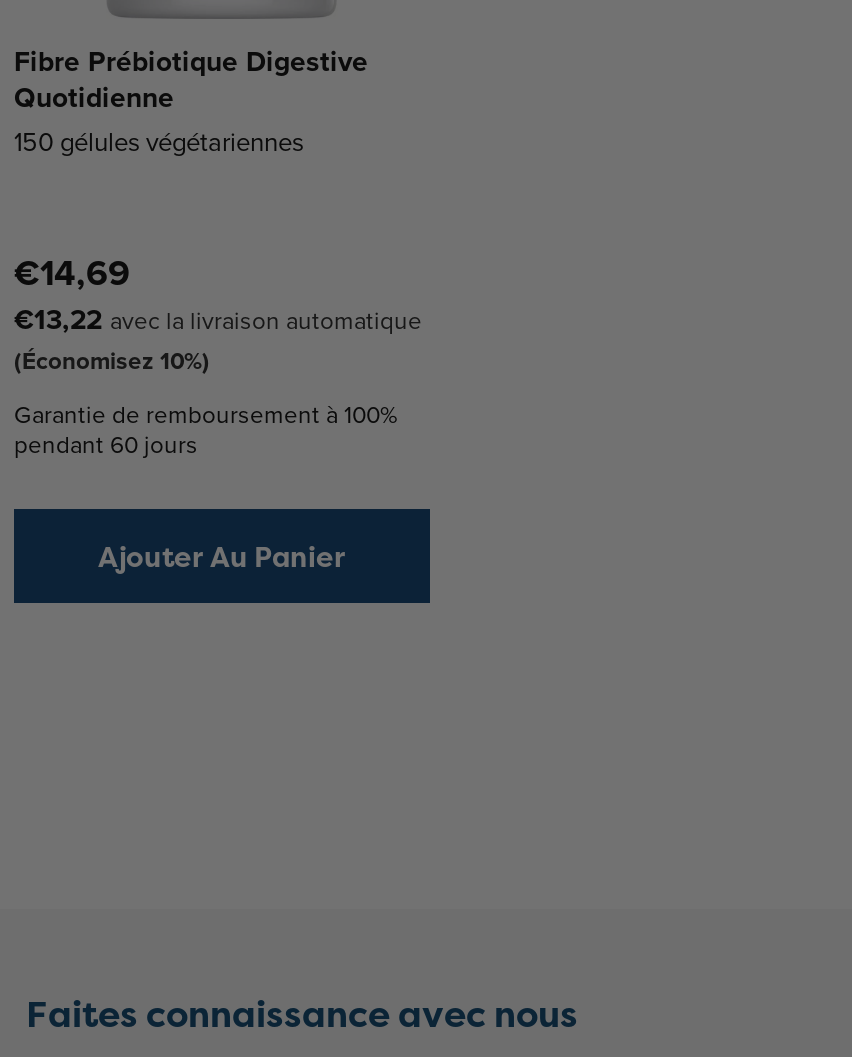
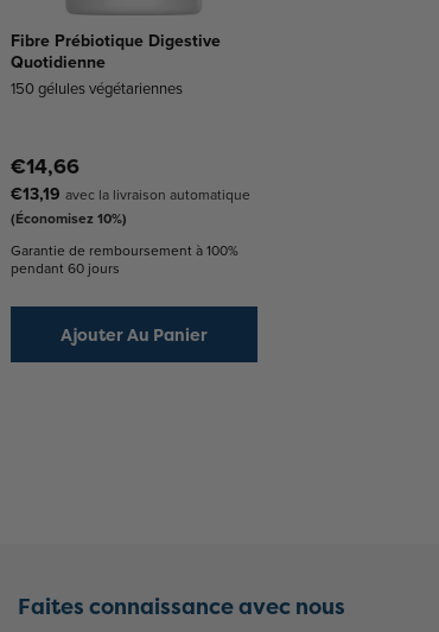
- €14,69
+ €14,66

- €13,22 avec la livraison automatique
+ €13,19 avec la livraison automatique
